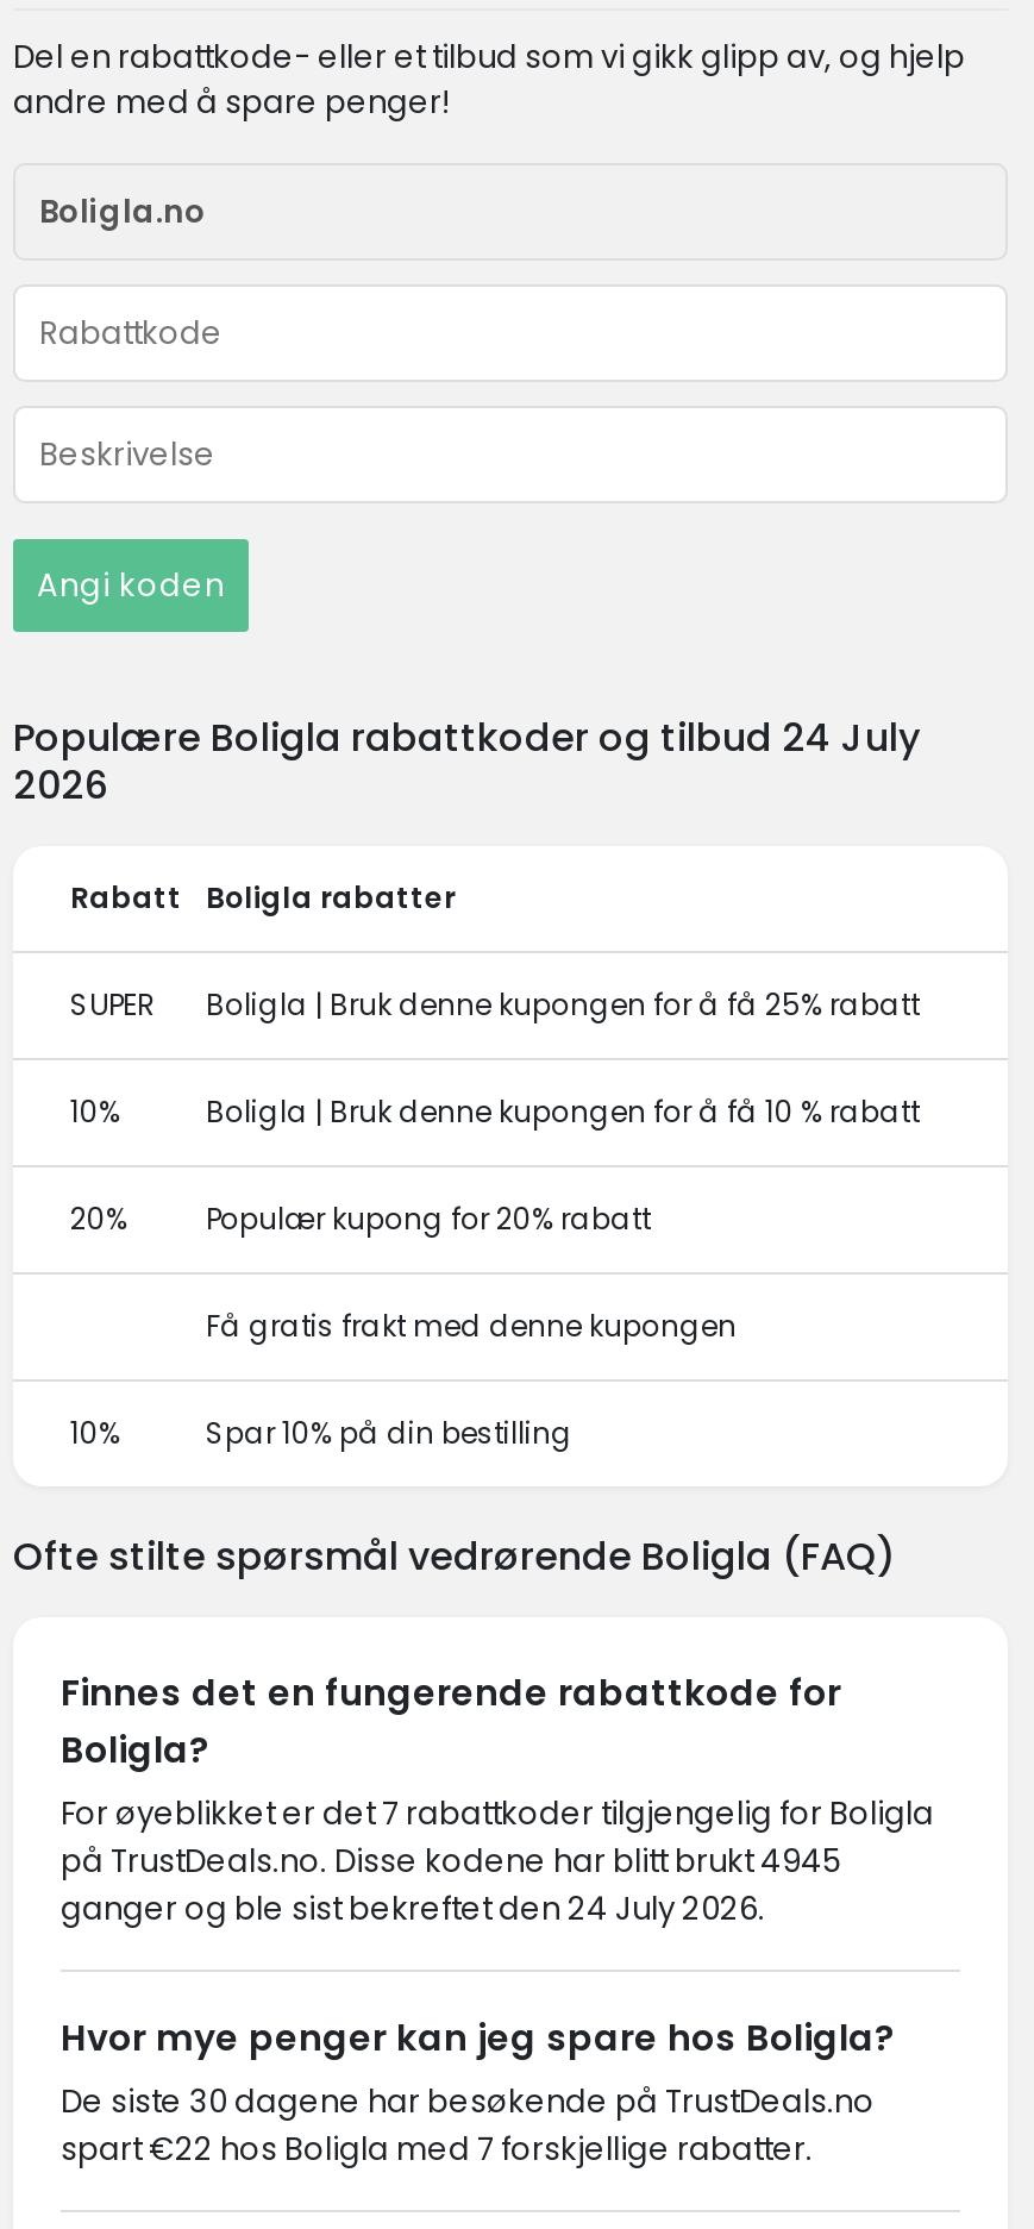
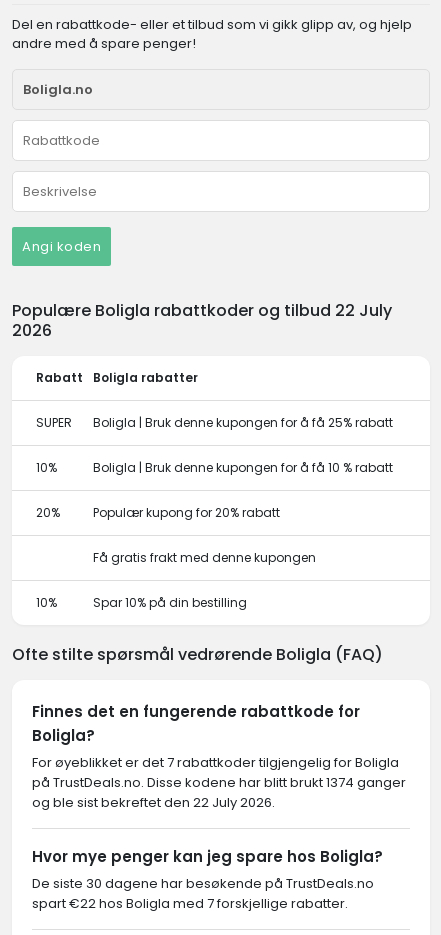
- Populære Boligla rabattkoder og tilbud 24 July
+ Populære Boligla rabattkoder og tilbud 22 July

- på TrustDeals.no. Disse kodene har blitt brukt 4945
- ganger og ble sist bekreftet den 24 July 2026.
+ på TrustDeals.no. Disse kodene har blitt brukt 1374 ganger
+ og ble sist bekreftet den 22 July 2026.
